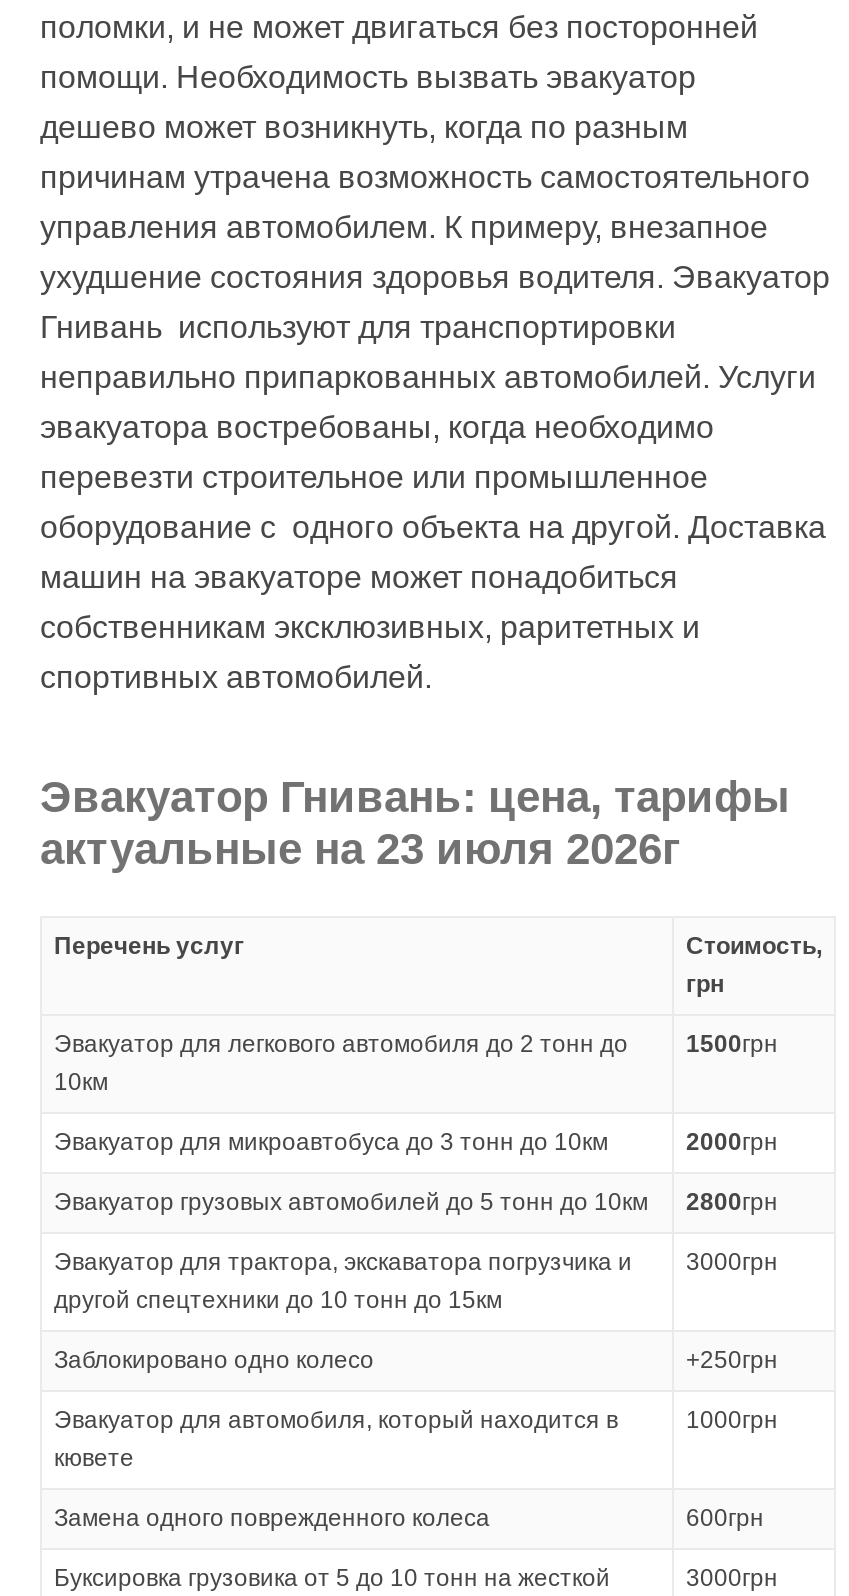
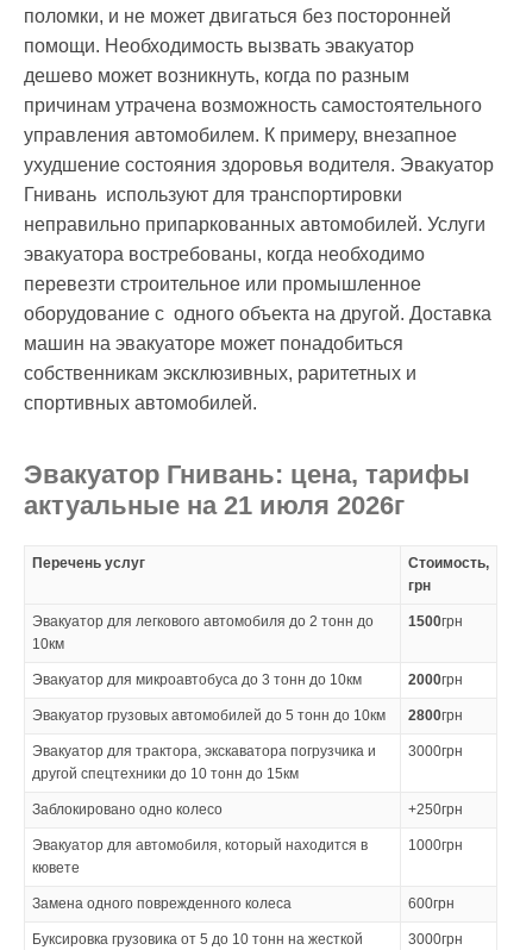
- актуальные на 23 июля 2026г
+ актуальные на 21 июля 2026г
